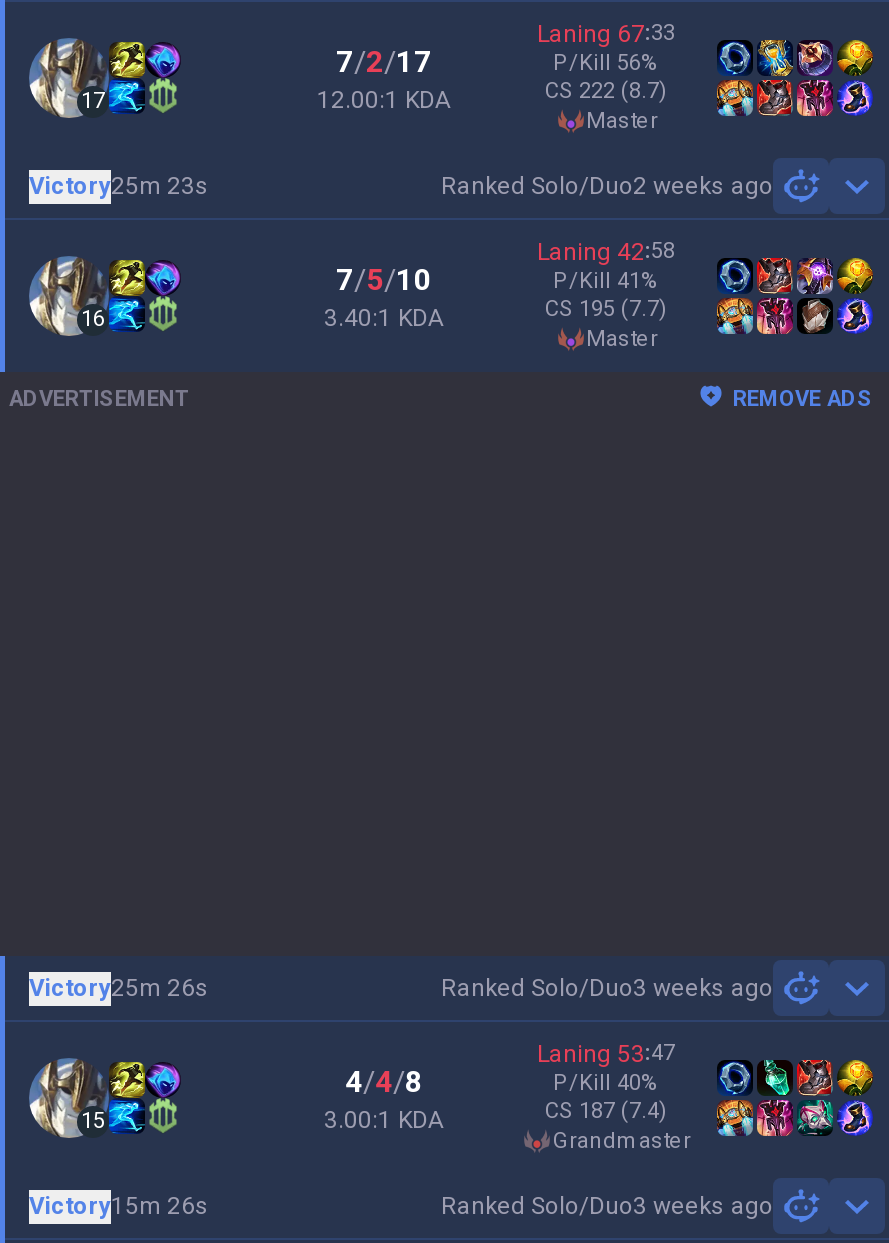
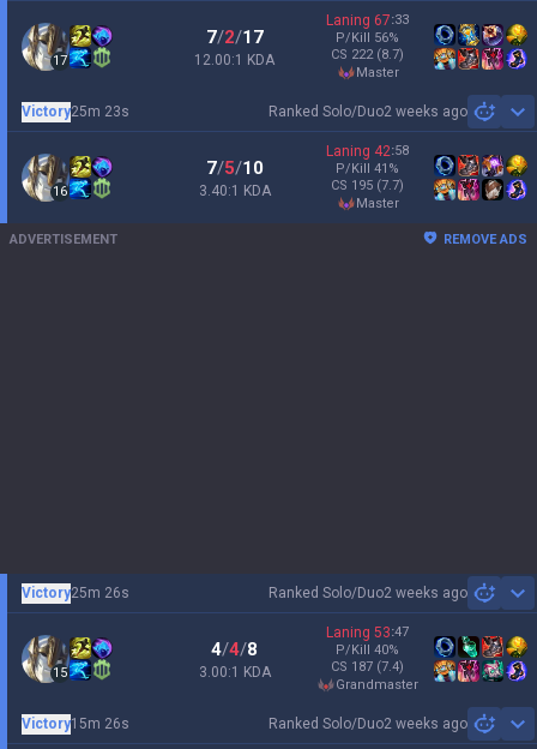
- Ranked Solo/Duo3 weeks ago
+ Ranked Solo/Duo2 weeks ago

- Ranked Solo/Duo3 weeks ago
+ Ranked Solo/Duo2 weeks ago
